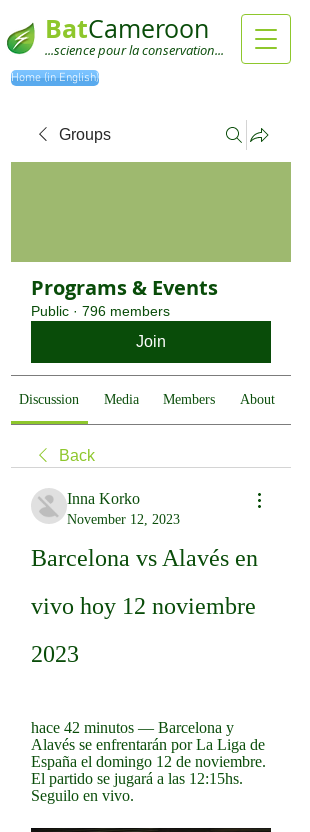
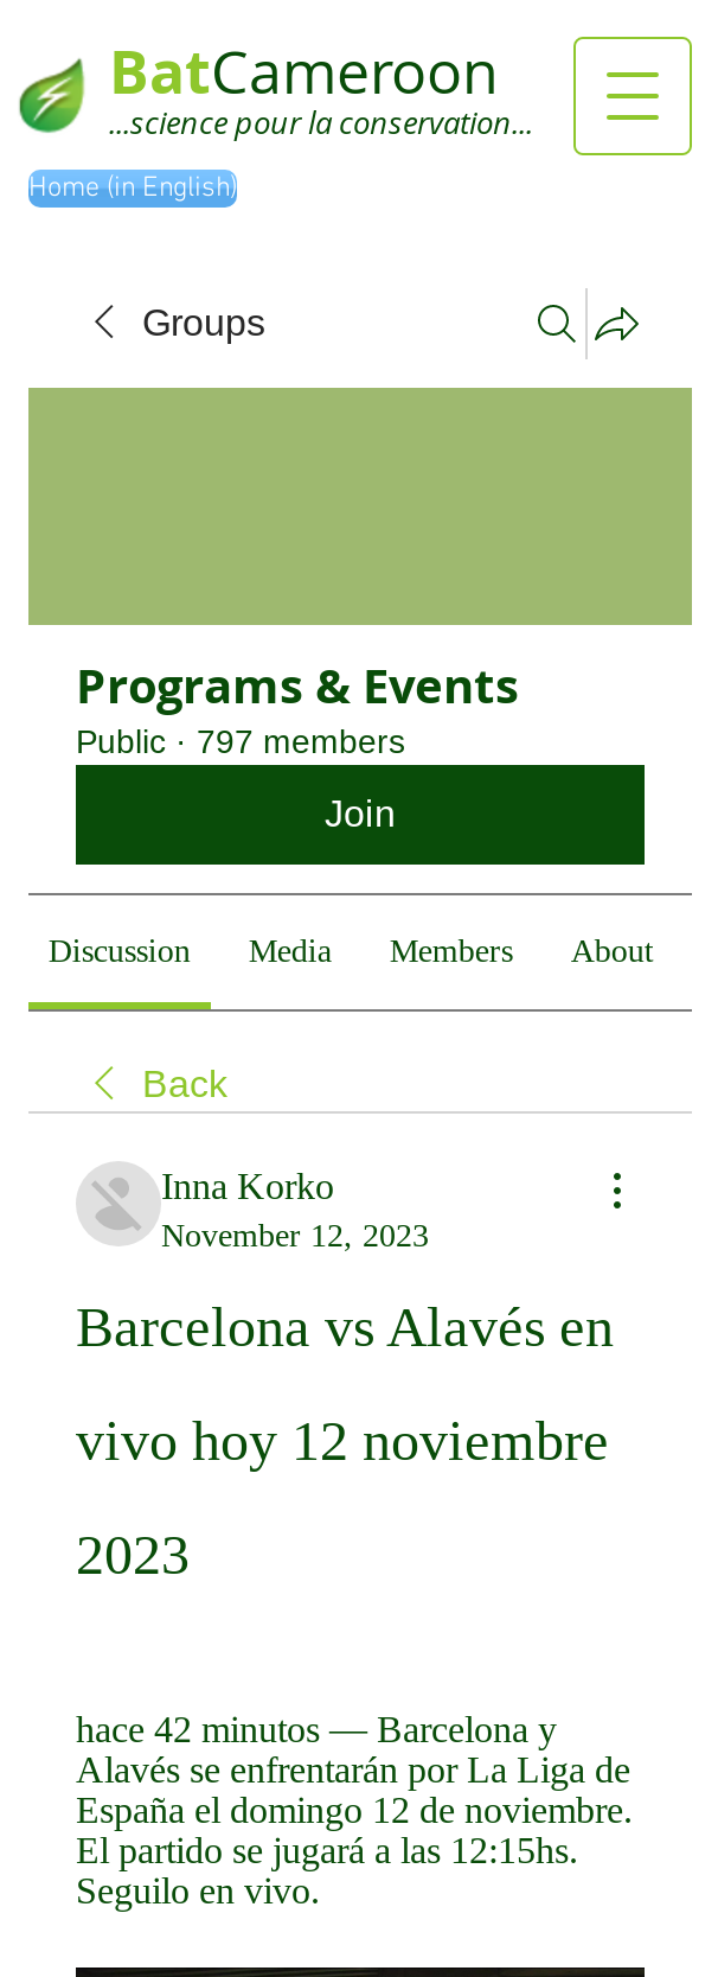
- Public · 796 members
+ Public · 797 members
